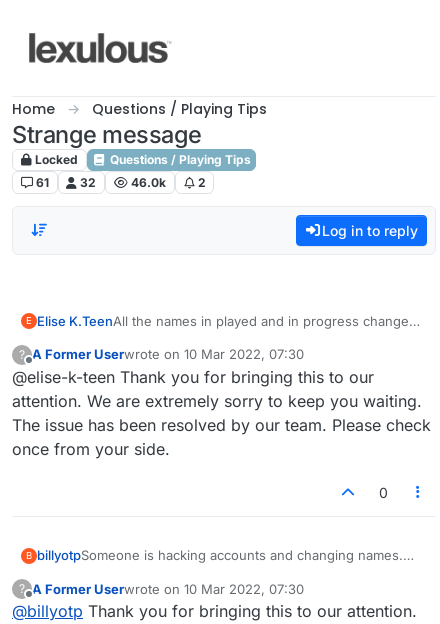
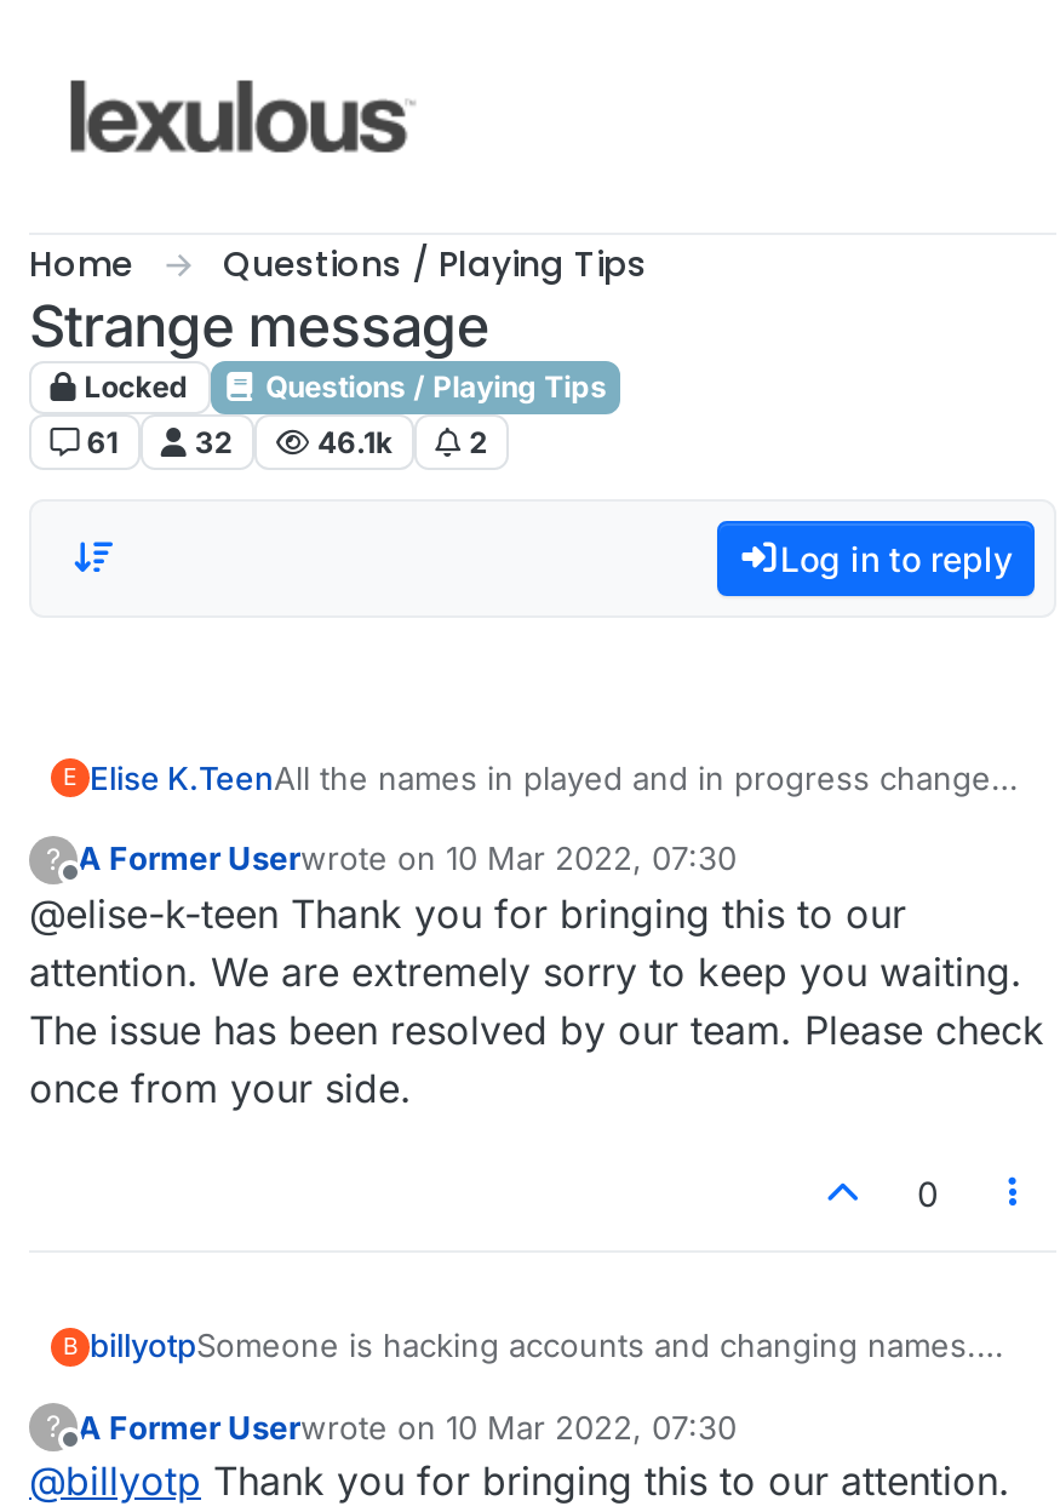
- 46.0k
+ 46.1k
